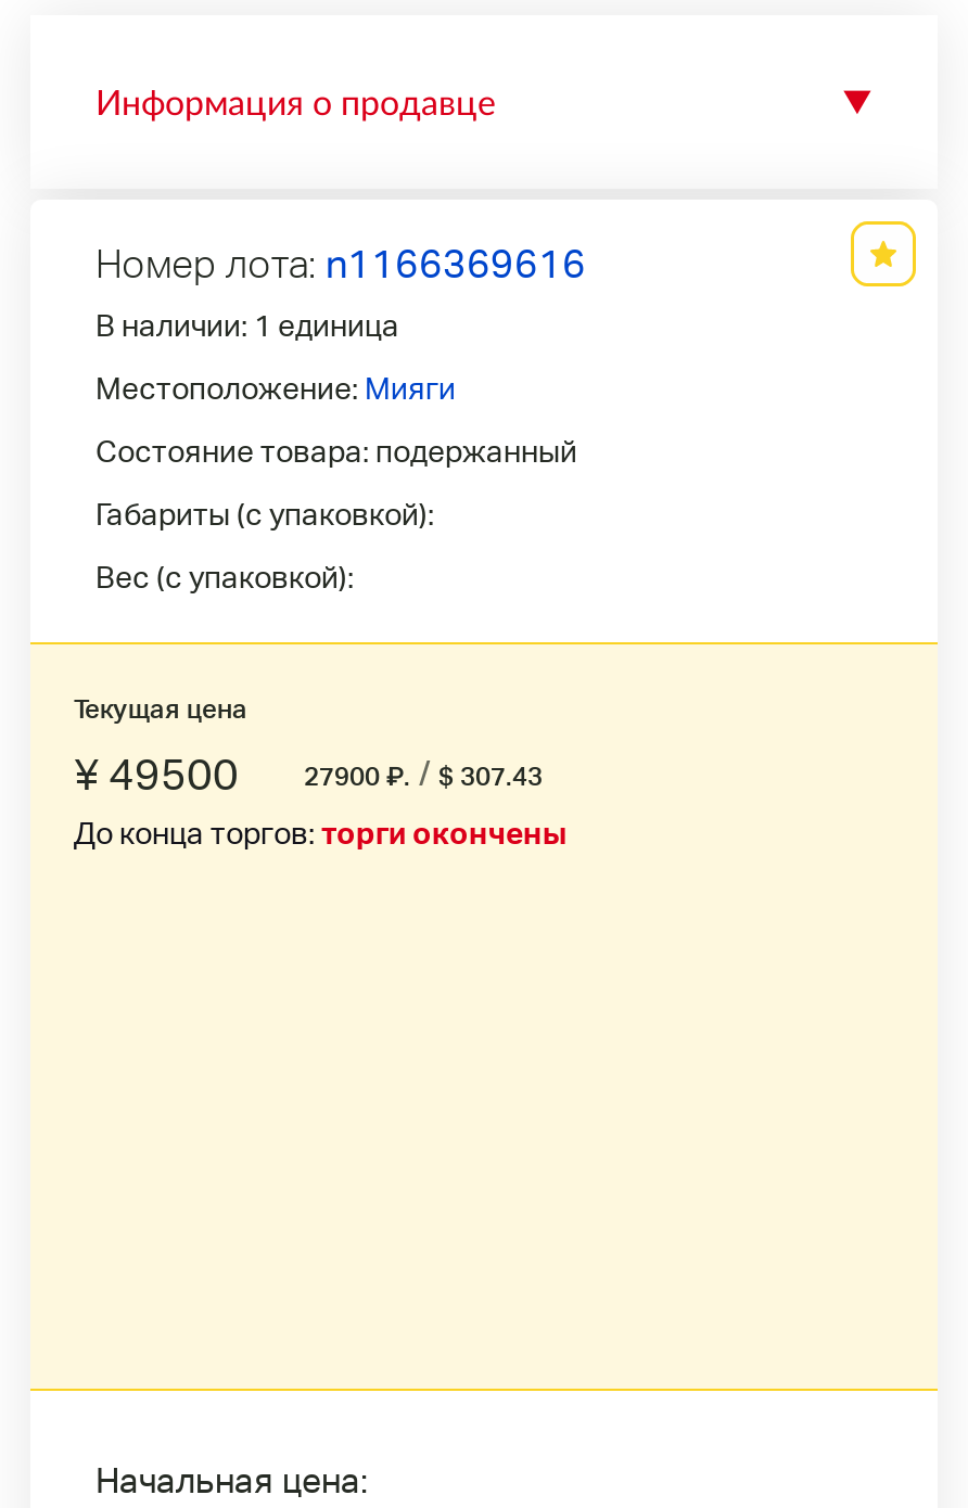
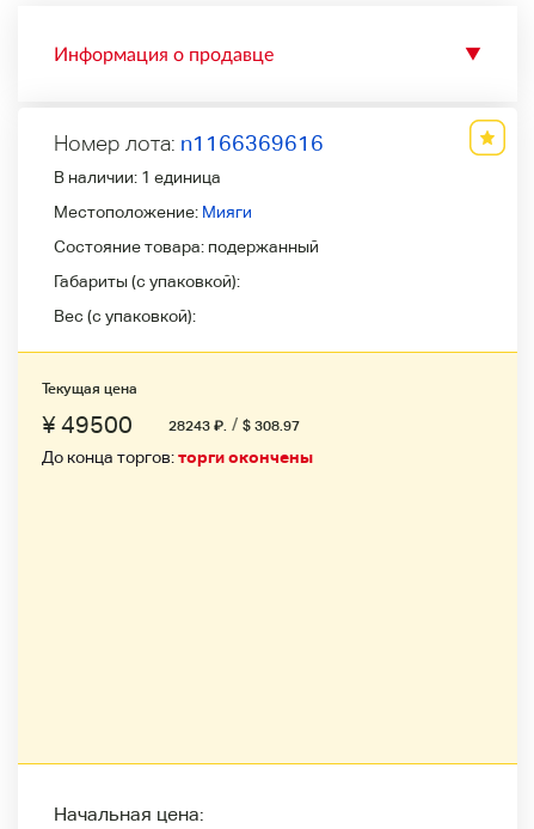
- ¥ 49500 27900 ₽. / $ 307.43
+ ¥ 49500 28243 ₽. / $ 308.97
